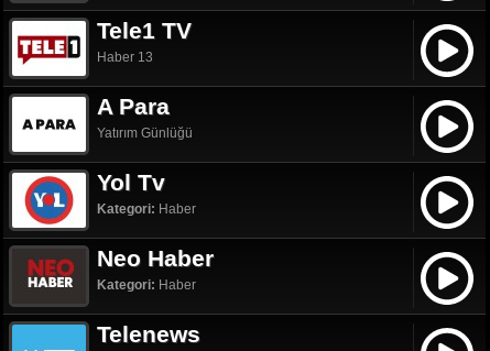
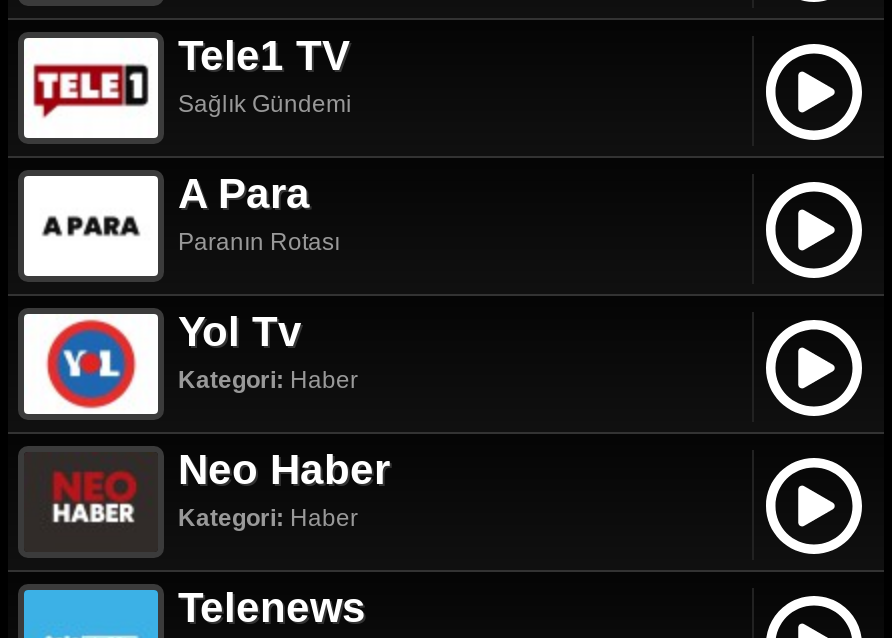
- Haber 13
+ Sağlık Gündemi

- Yatırım Günlüğü
+ Paranın Rotası
